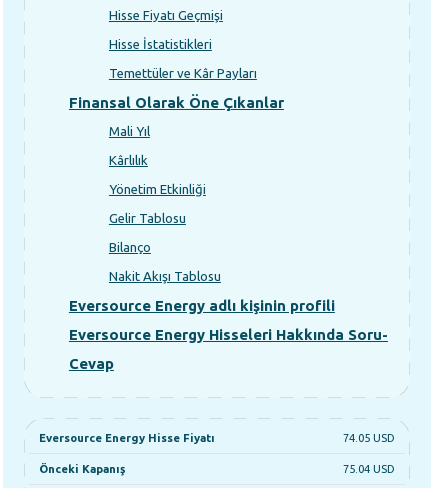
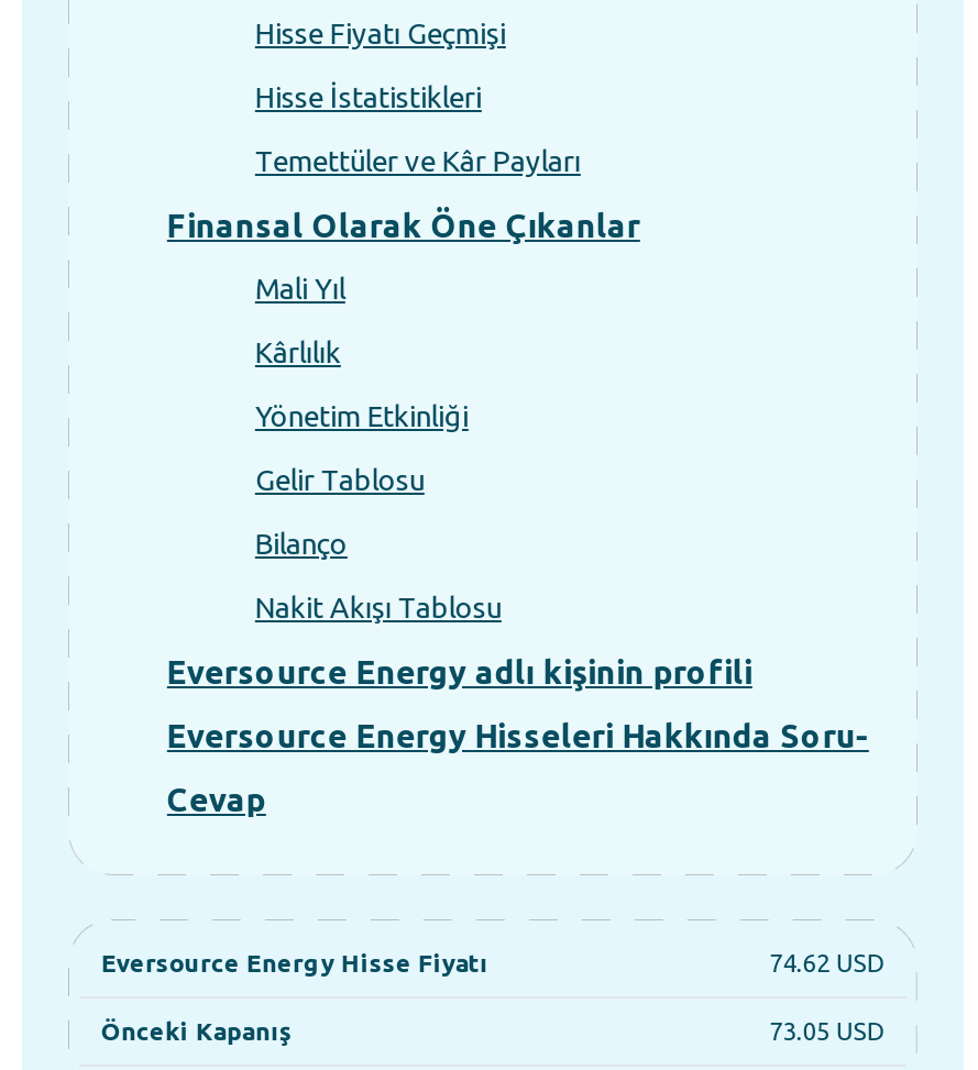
- 74.05 USD
+ 74.62 USD

- 75.04 USD
+ 73.05 USD
